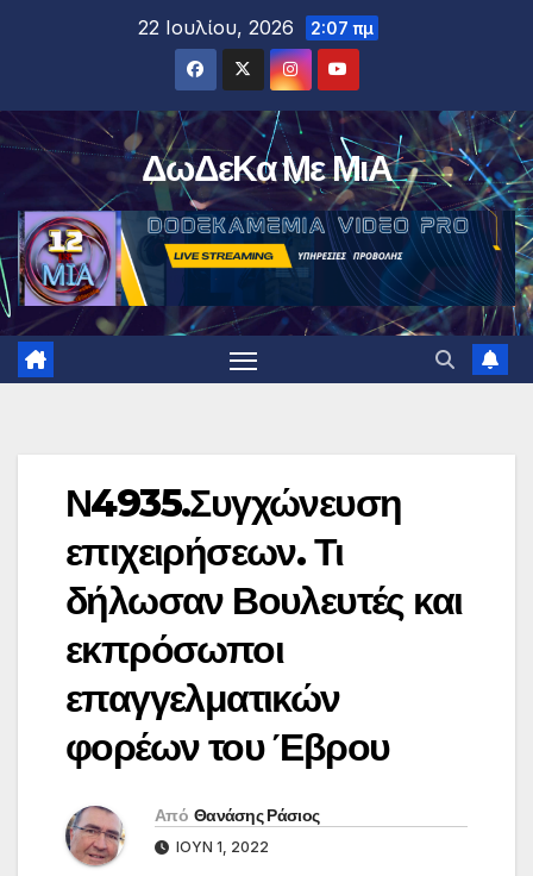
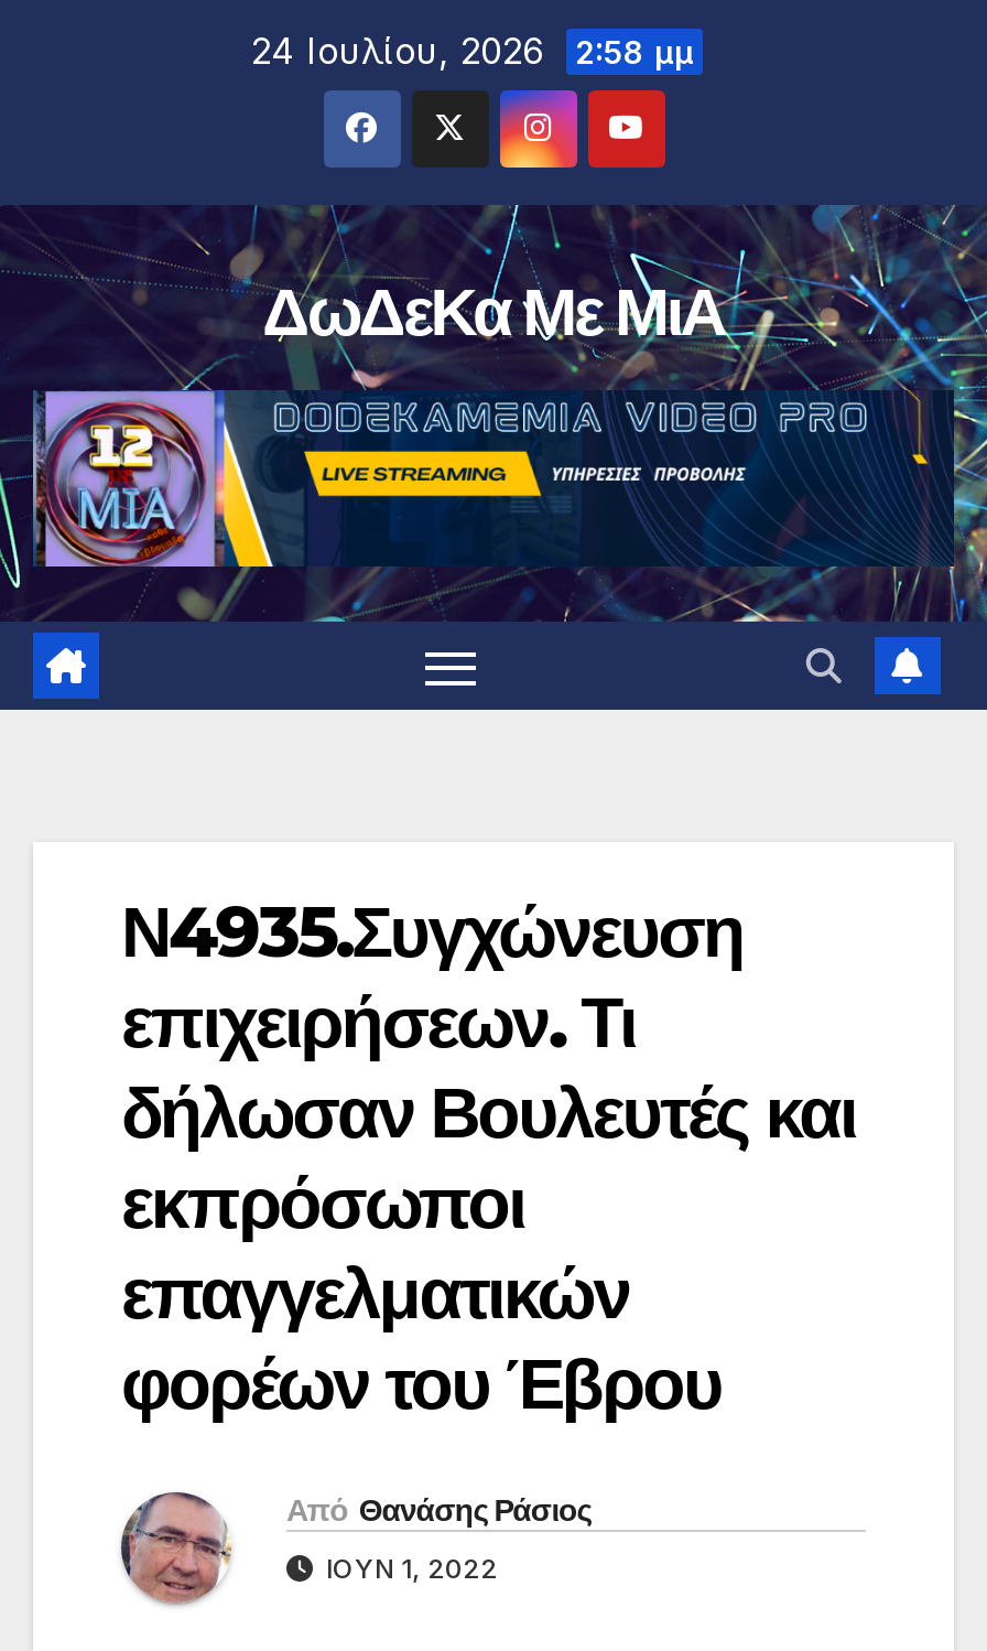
- 22 Ιουλίου, 2026 2:07 πμ
+ 24 Ιουλίου, 2026 2:58 μμ
